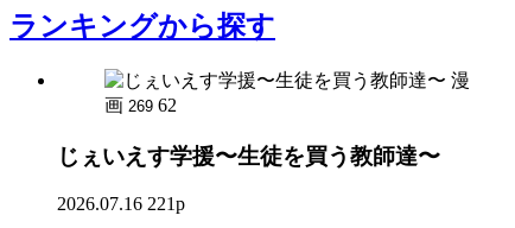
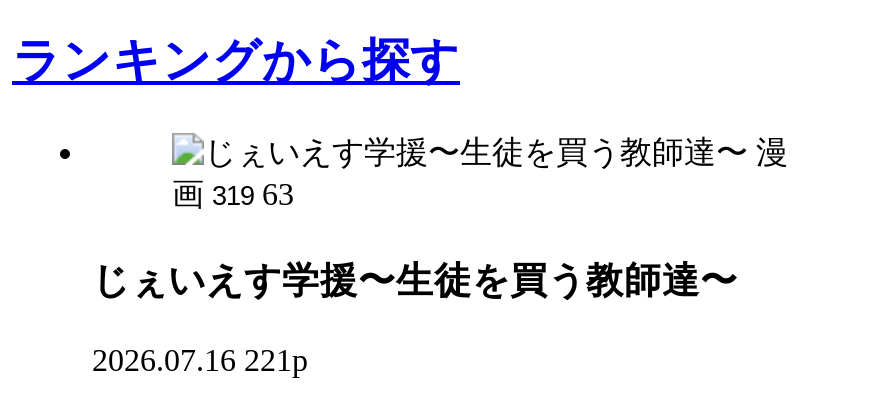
- 画 269 62
+ 画 319 63
